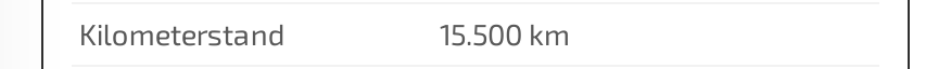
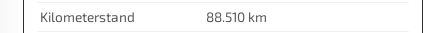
- 15.500 km
+ 88.510 km
